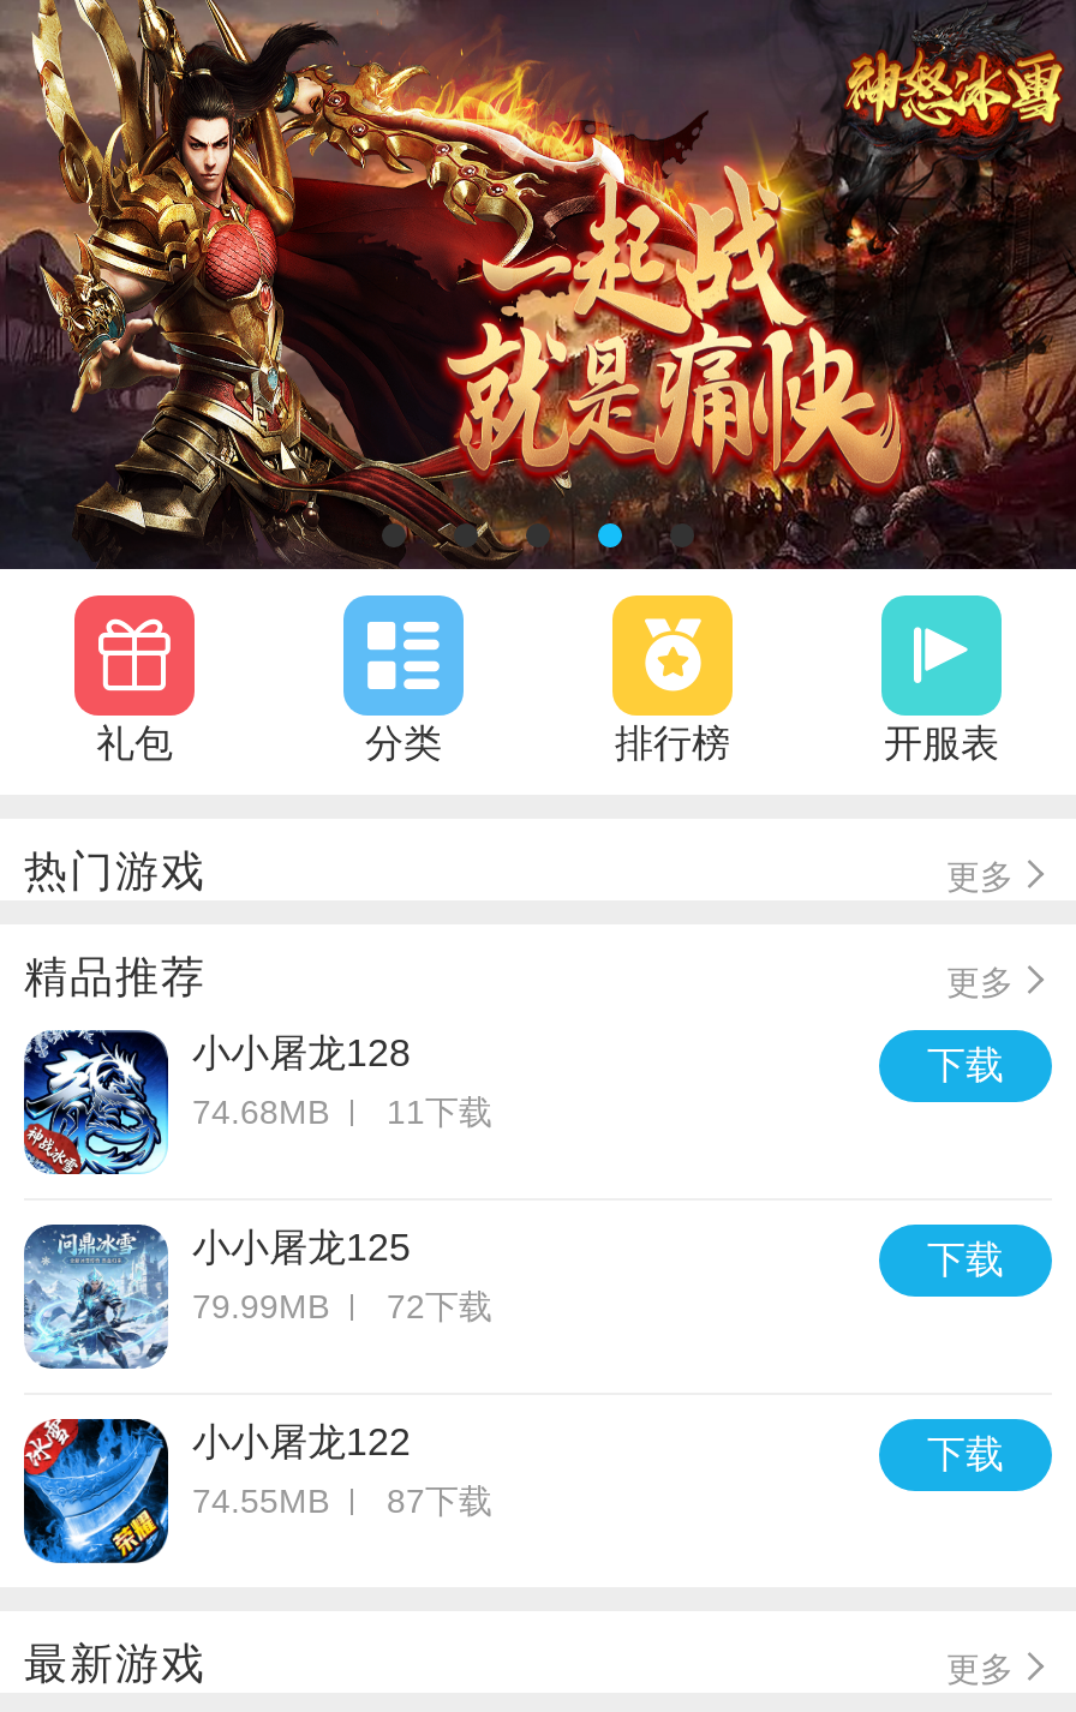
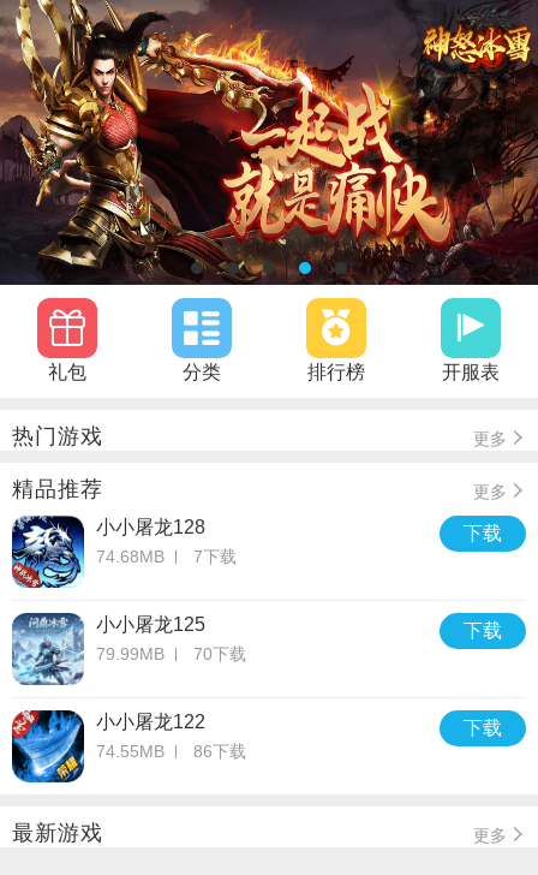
- 74.68MB 11下载
+ 74.68MB 7下载

- 79.99MB 72下载
+ 79.99MB 70下载

- 74.55MB 87下载
+ 74.55MB 86下载
